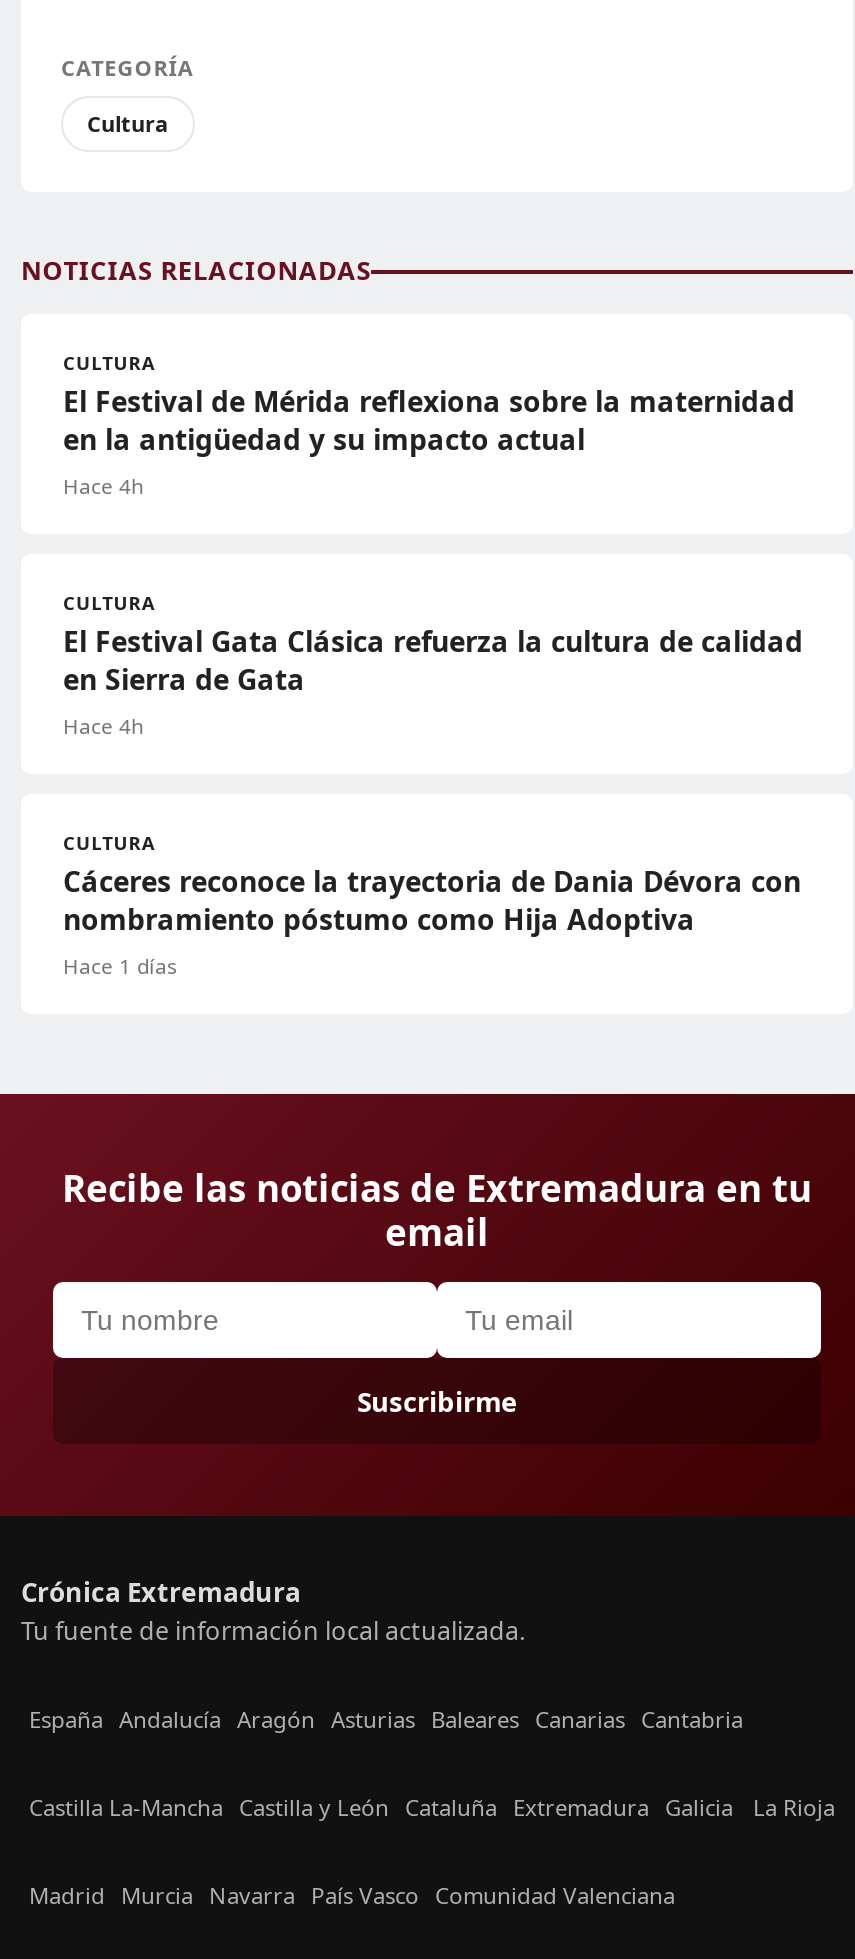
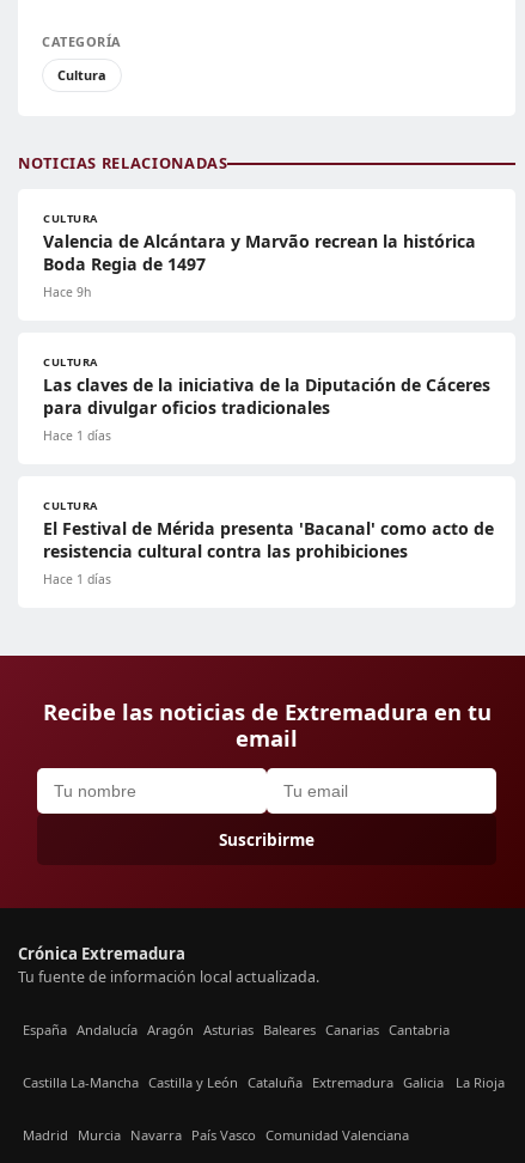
- El Festival de Mérida reflexiona sobre la maternidad
- en la antigüedad y su impacto actual
- Hace 4h
+ Valencia de Alcántara y Marvão recrean la histórica
+ Boda Regia de 1497
+ Hace 9h

- El Festival Gata Clásica refuerza la cultura de calidad
- en Sierra de Gata
- Hace 4h
+ Las claves de la iniciativa de la Diputación de Cáceres
+ para divulgar oficios tradicionales
+ Hace 1 días

- Cáceres reconoce la trayectoria de Dania Dévora con
- nombramiento póstumo como Hija Adoptiva
+ El Festival de Mérida presenta 'Bacanal' como acto de
+ resistencia cultural contra las prohibiciones
